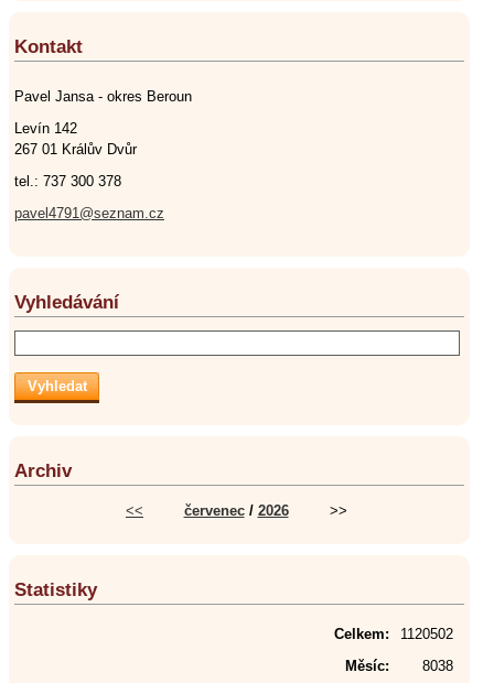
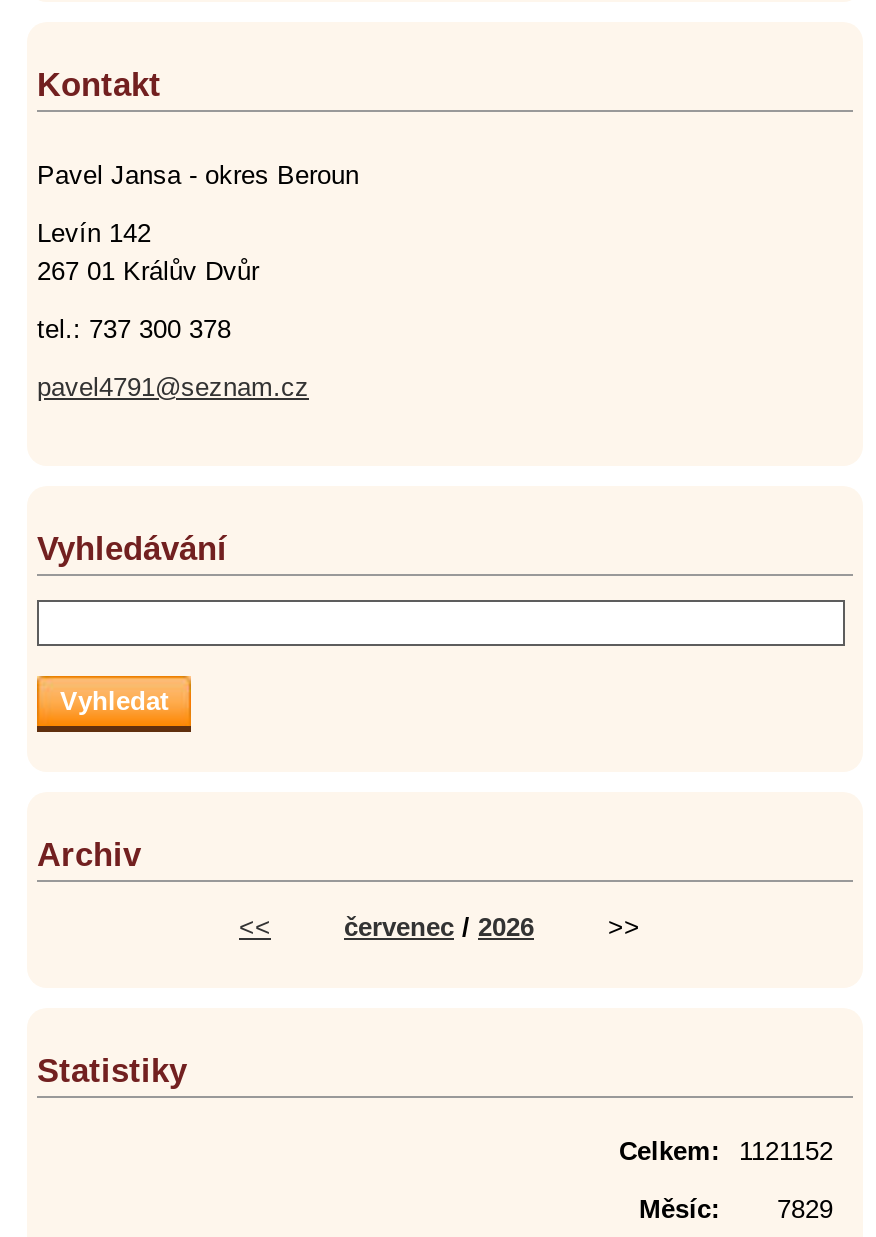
- Celkem: 1120502
+ Celkem: 1121152

- Měsíc: 8038
+ Měsíc: 7829
